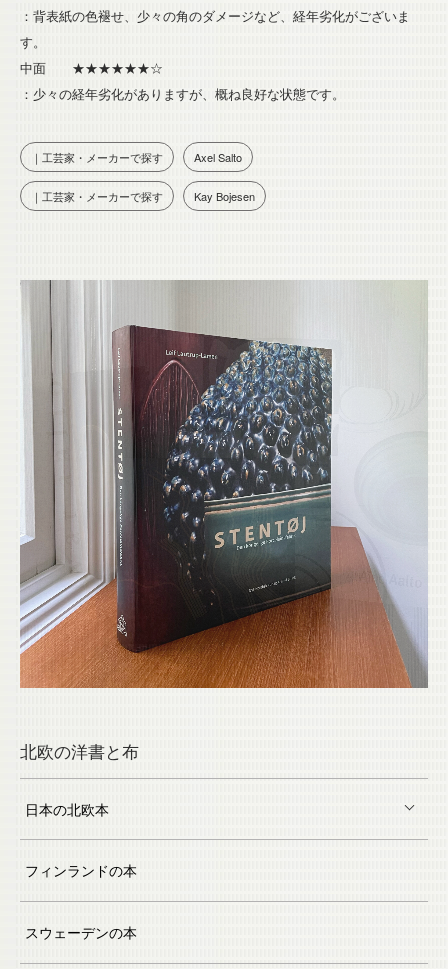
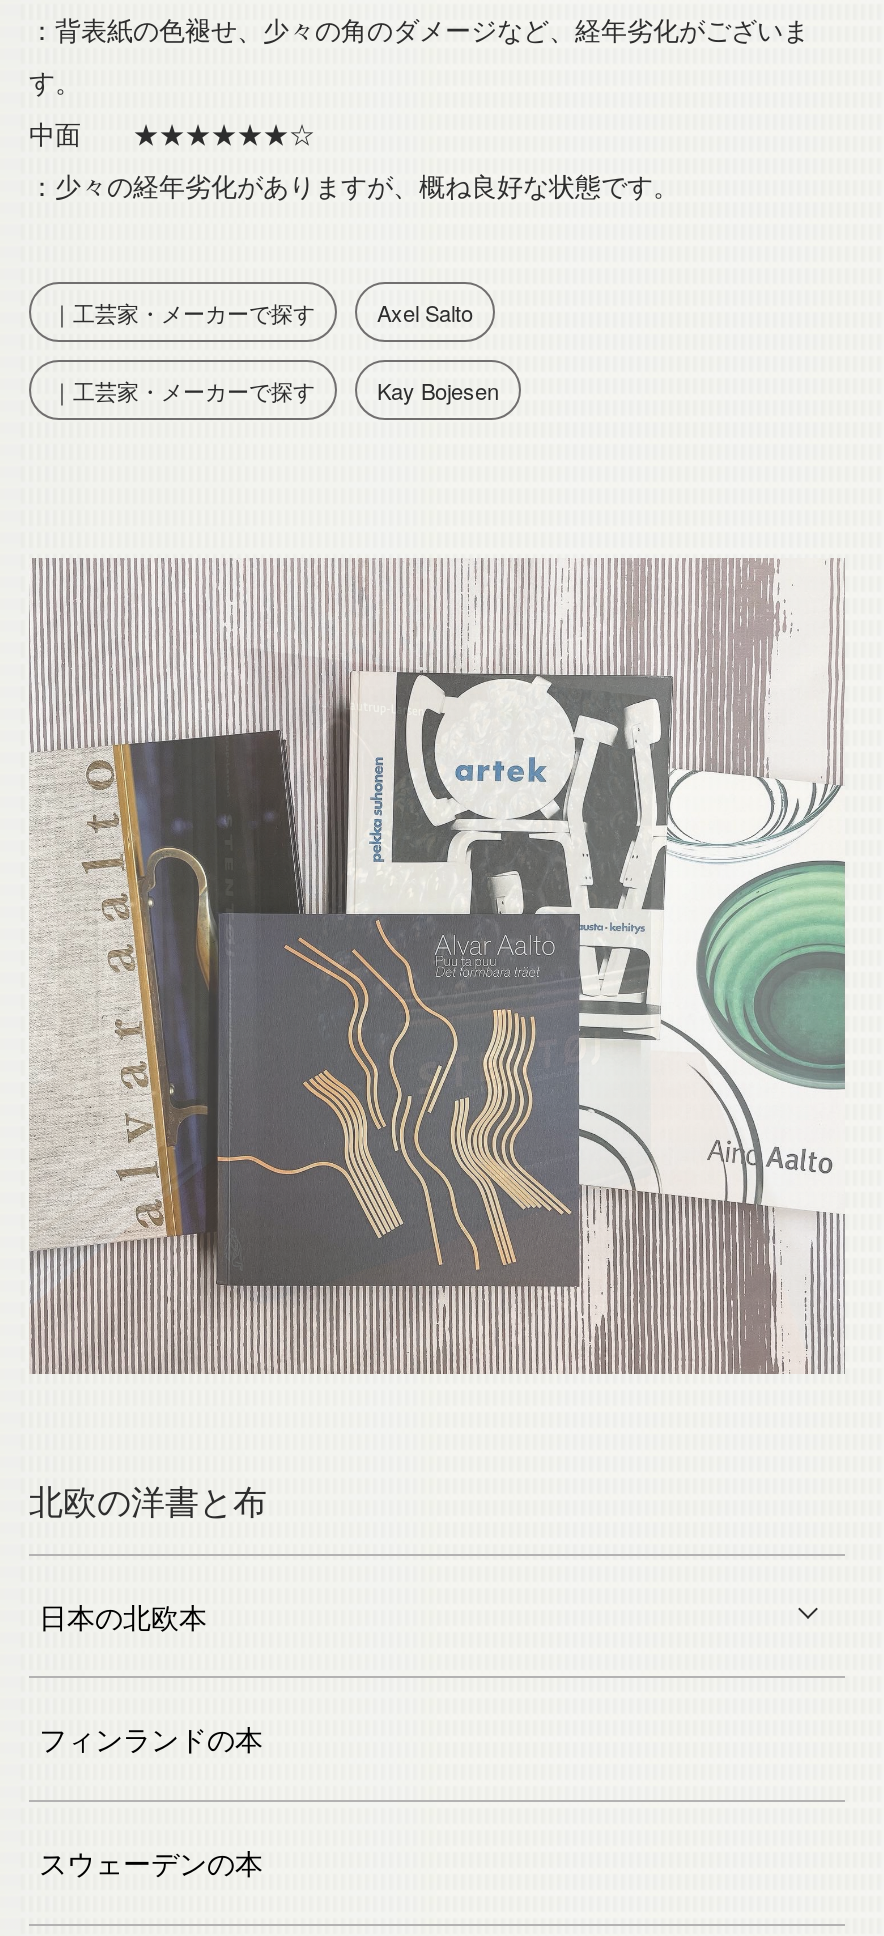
- [image]
+ [image]
